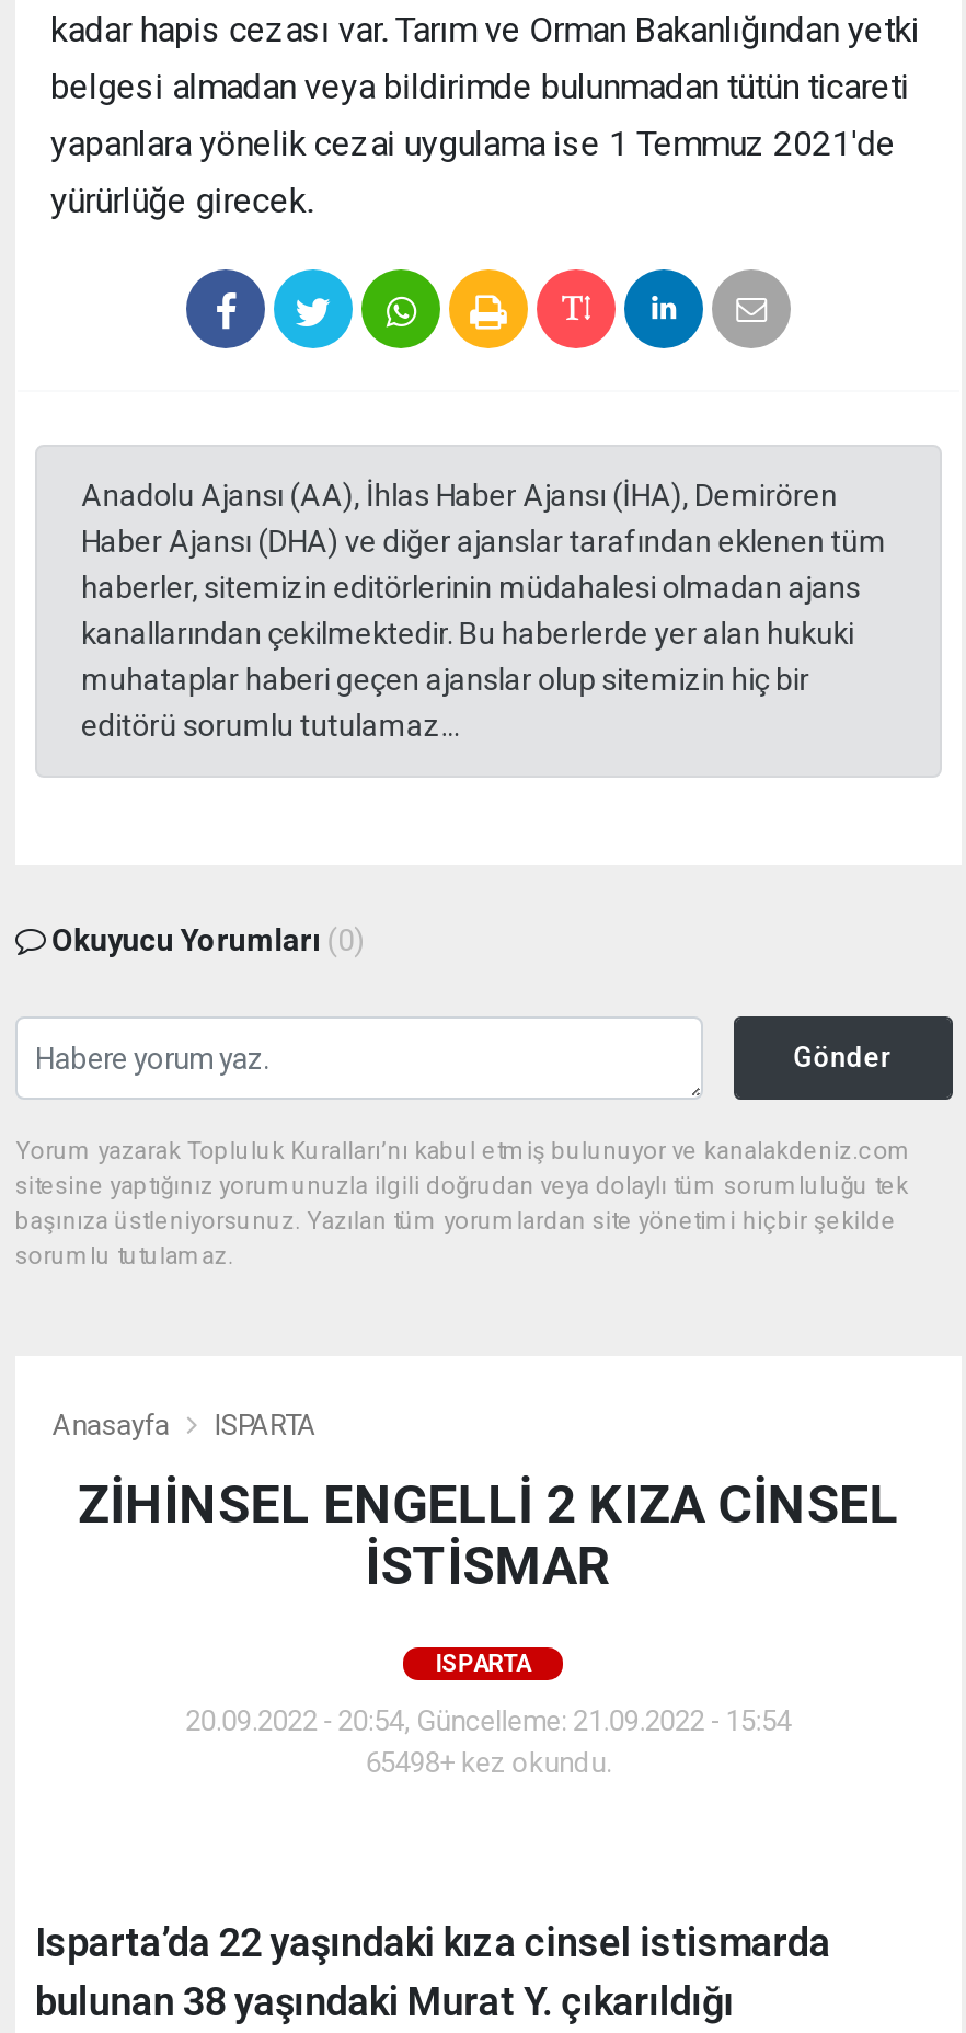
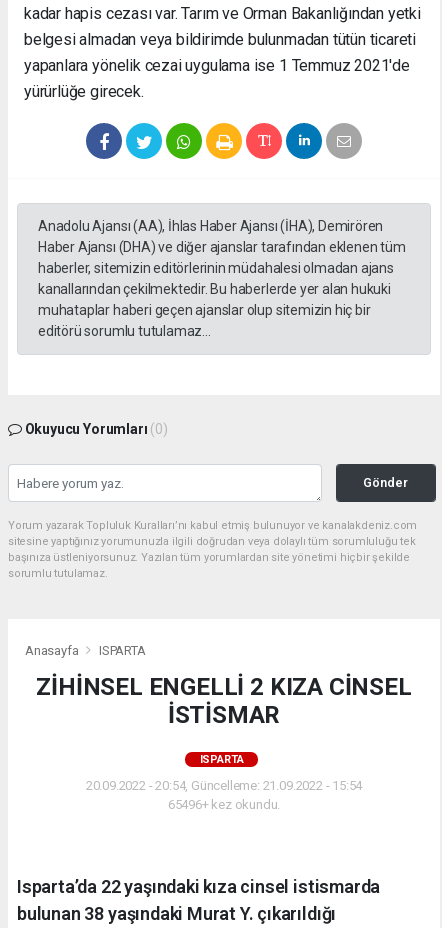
- 65498+ kez okundu.
+ 65496+ kez okundu.
